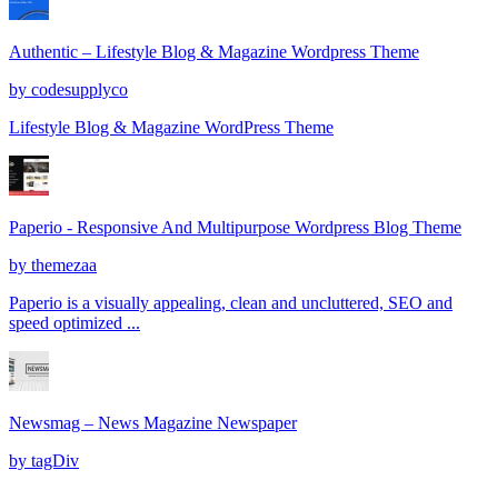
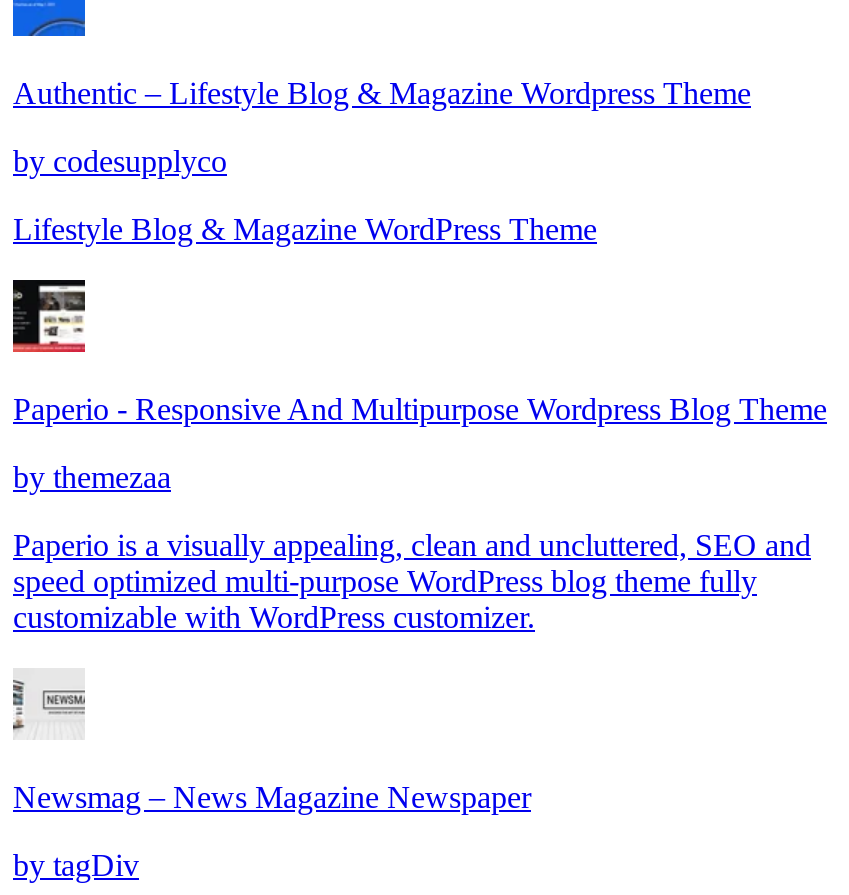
- speed optimized ...
+ speed optimized multi-purpose WordPress blog theme fully
+ customizable with WordPress customizer.
